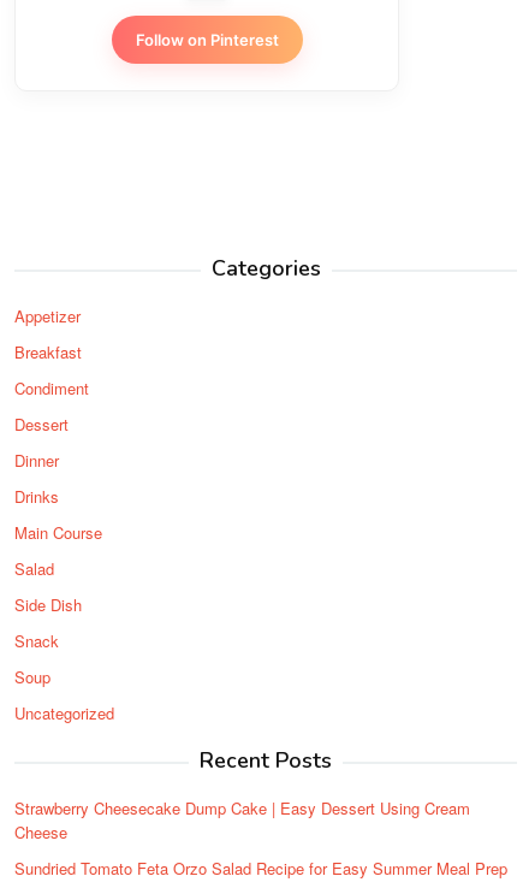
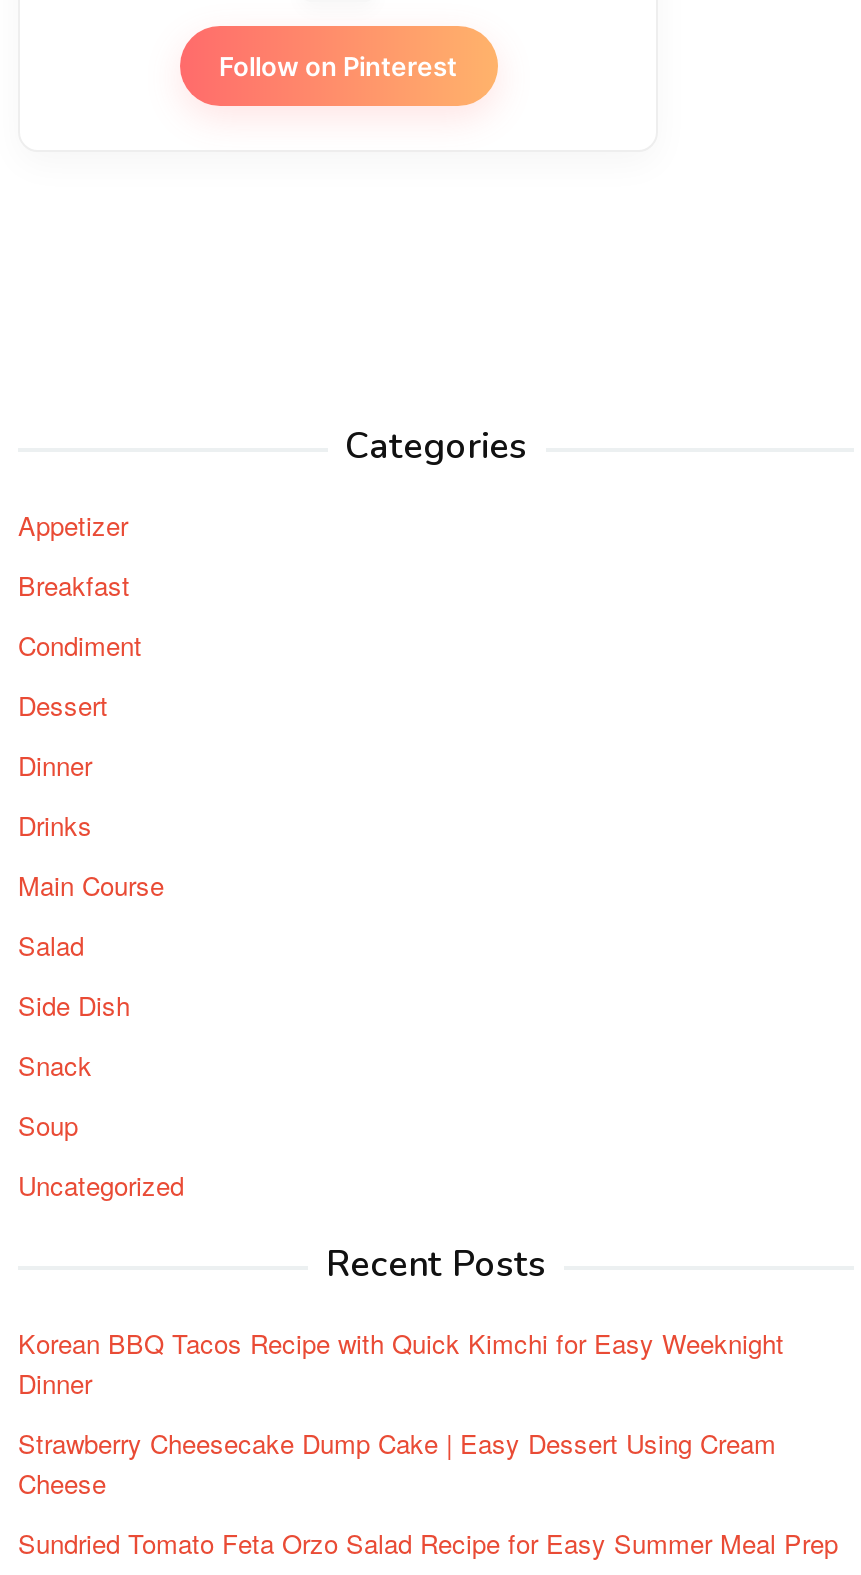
+ Korean BBQ Tacos Recipe with Quick Kimchi for Easy Weeknight
+ Dinner
